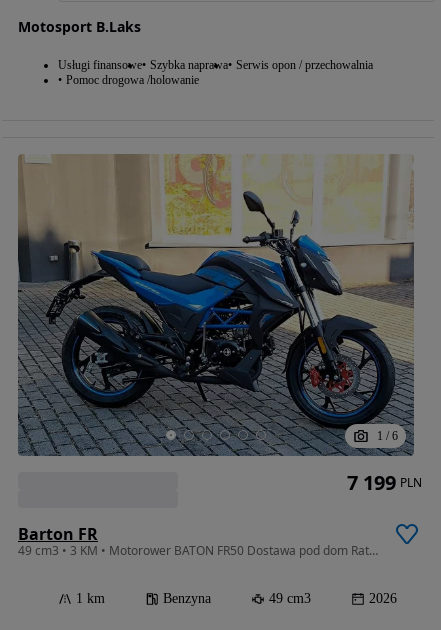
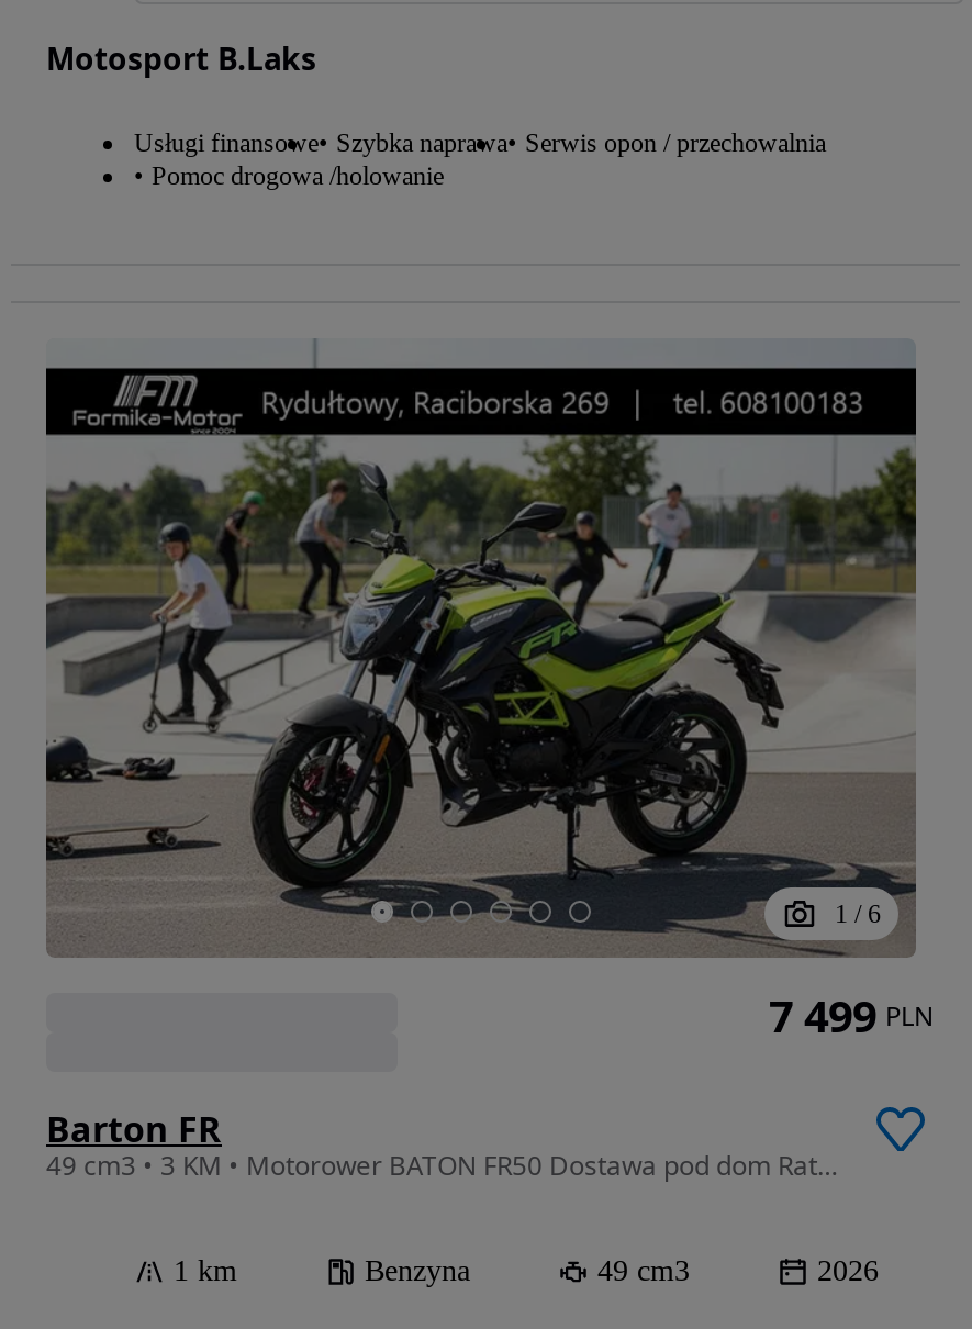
- [image]
- 7 199 PLN
+ [image]
+ 7 499 PLN
